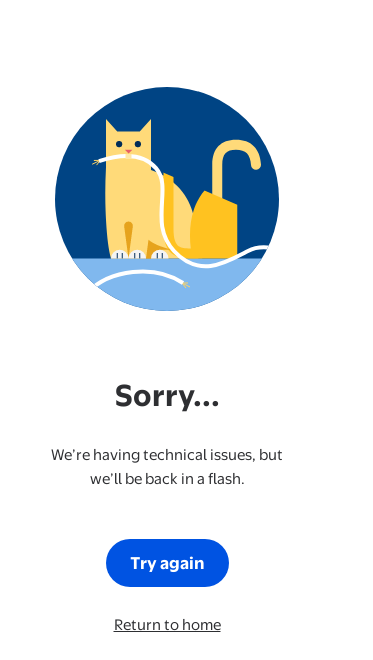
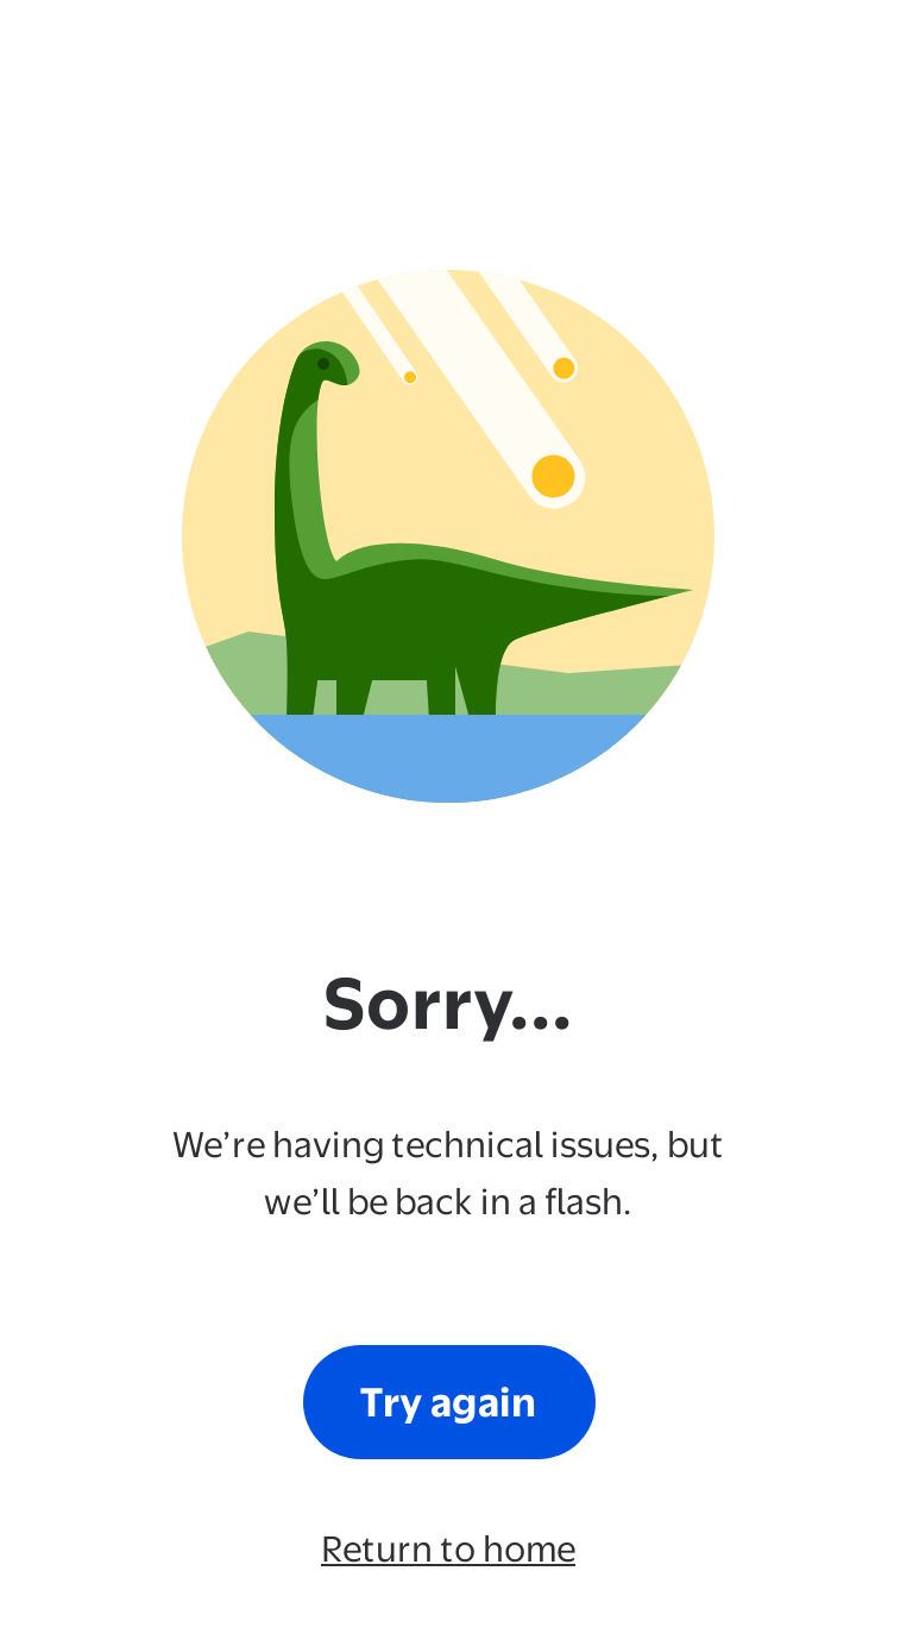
- [image]
+ [image]
